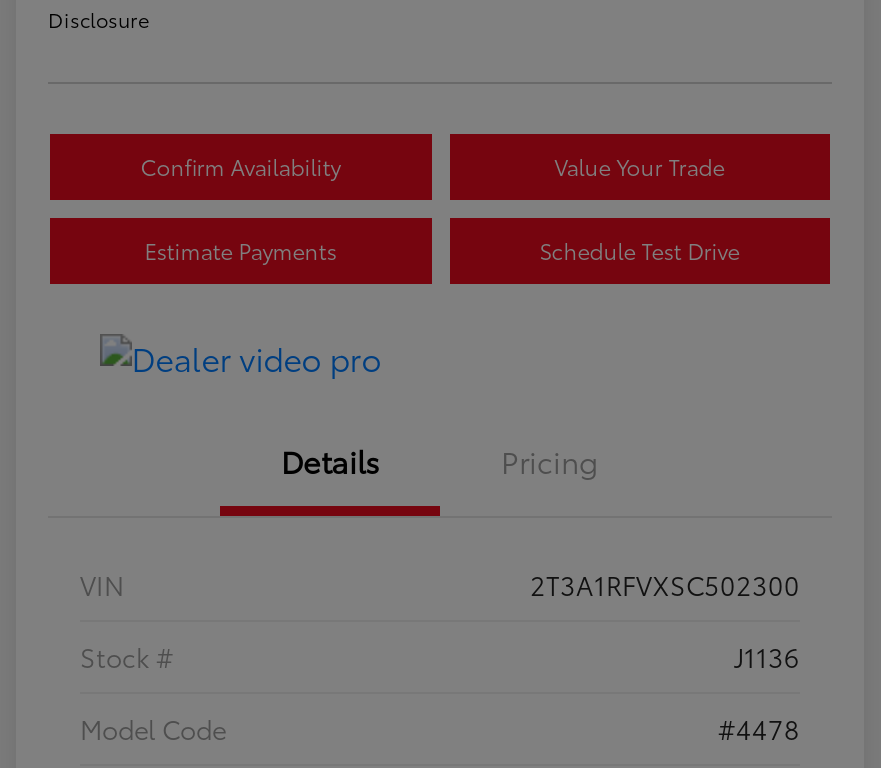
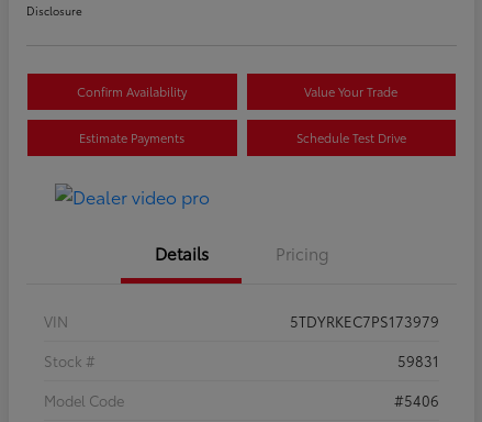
- 2T3A1RFVXSC502300
+ 5TDYRKEC7PS173979

- J1136
+ 59831

- #4478
+ #5406
